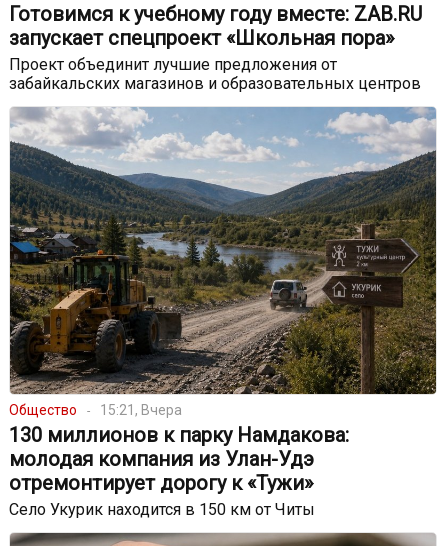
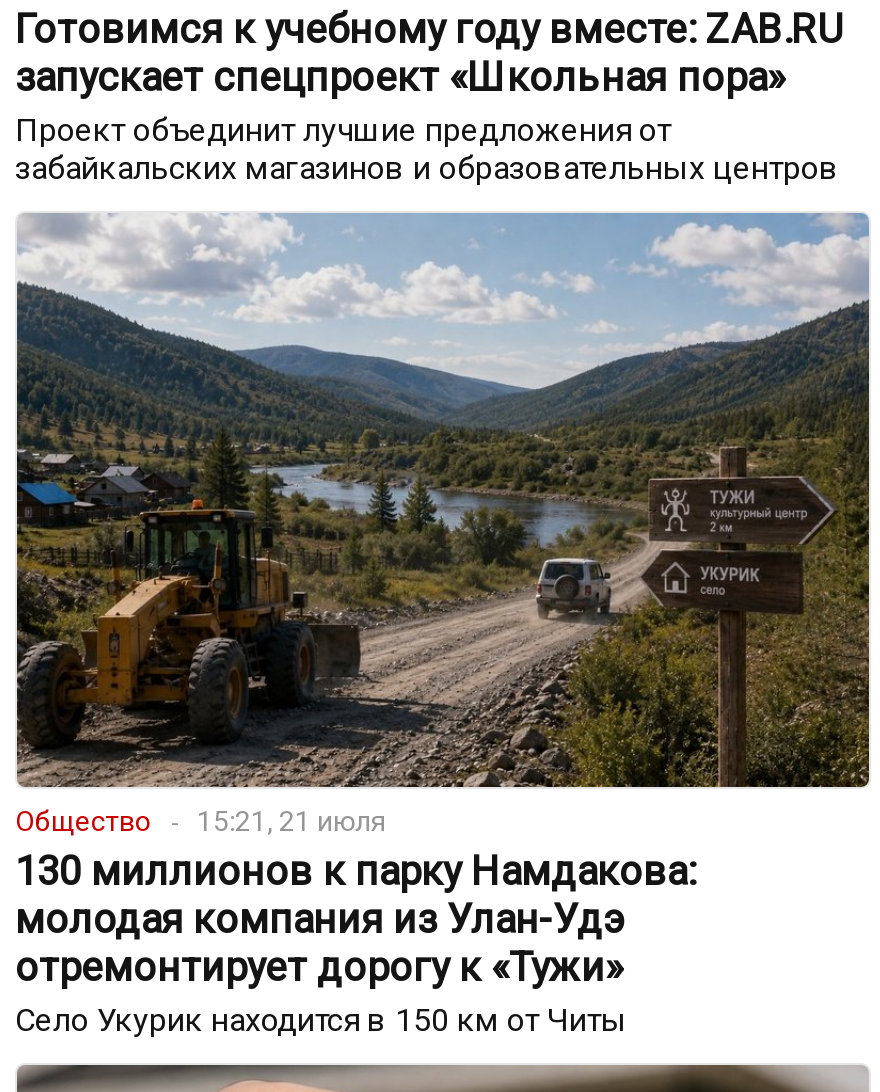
- Общество 15:21, Вчера
+ Общество 15:21, 21 июля
